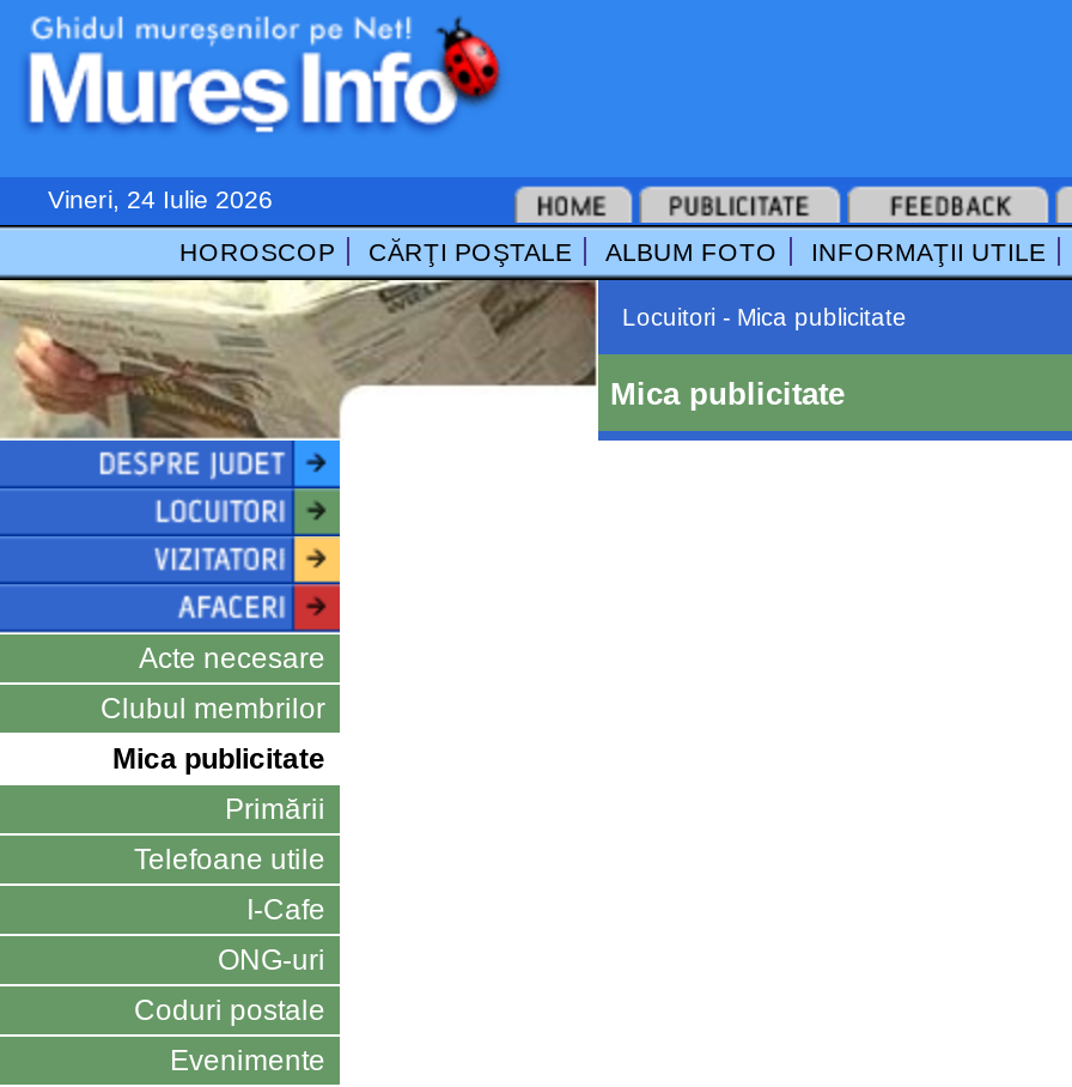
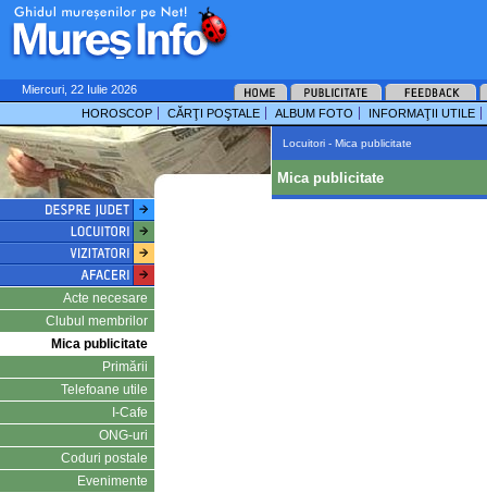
- Vineri, 24 Iulie 2026
+ Miercuri, 22 Iulie 2026
